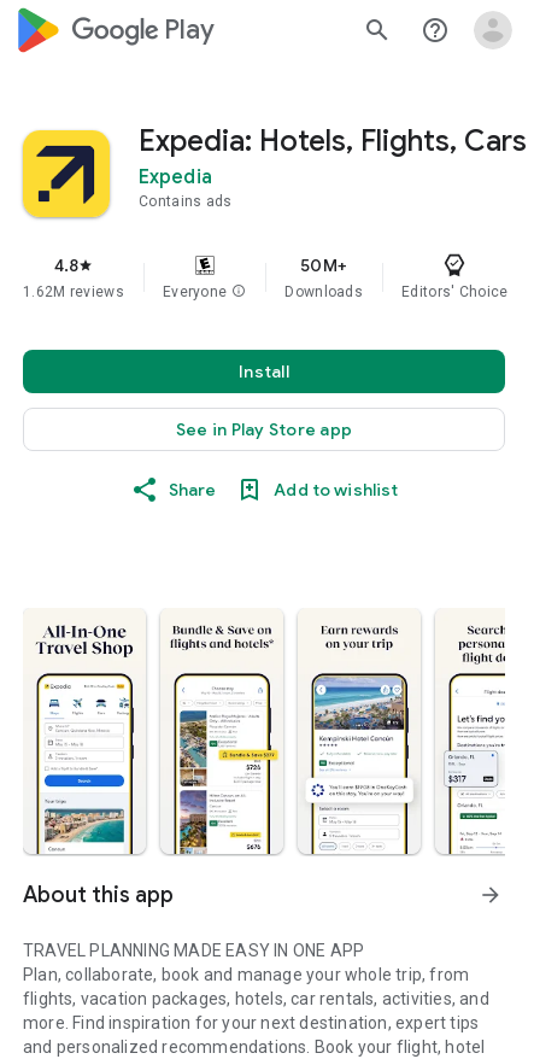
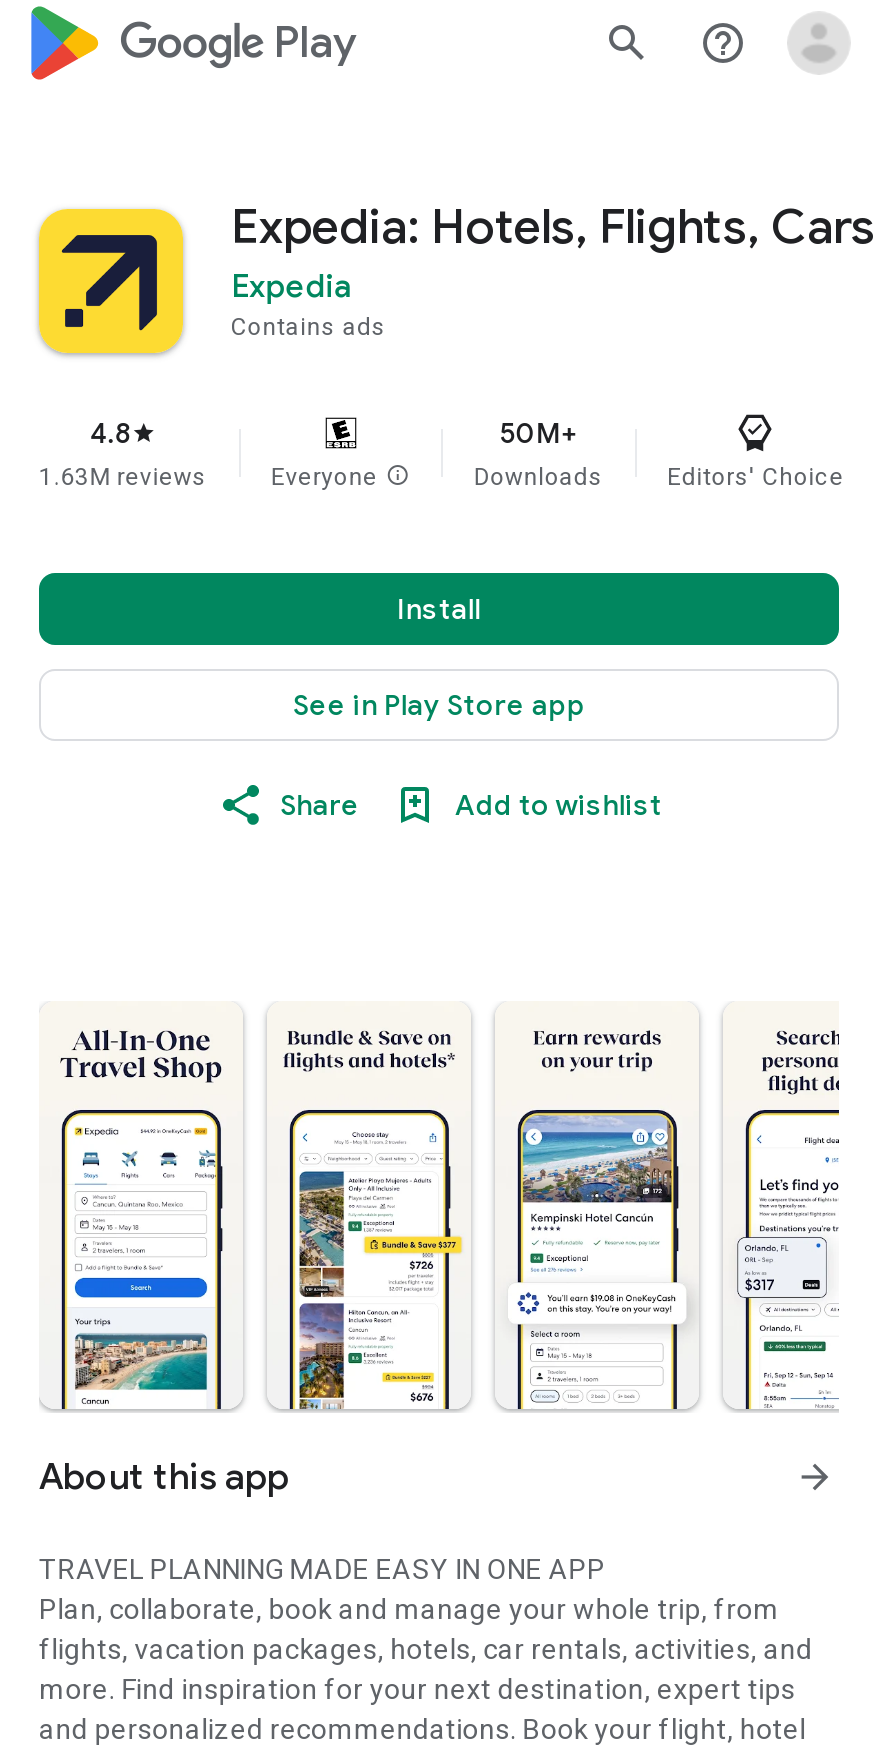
- 1.62M reviews
+ 1.63M reviews
